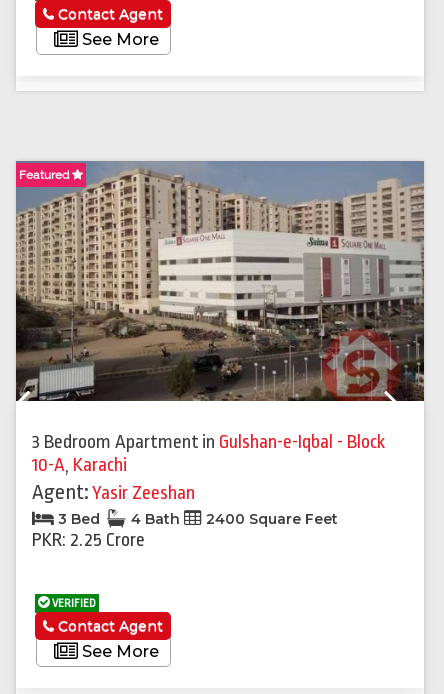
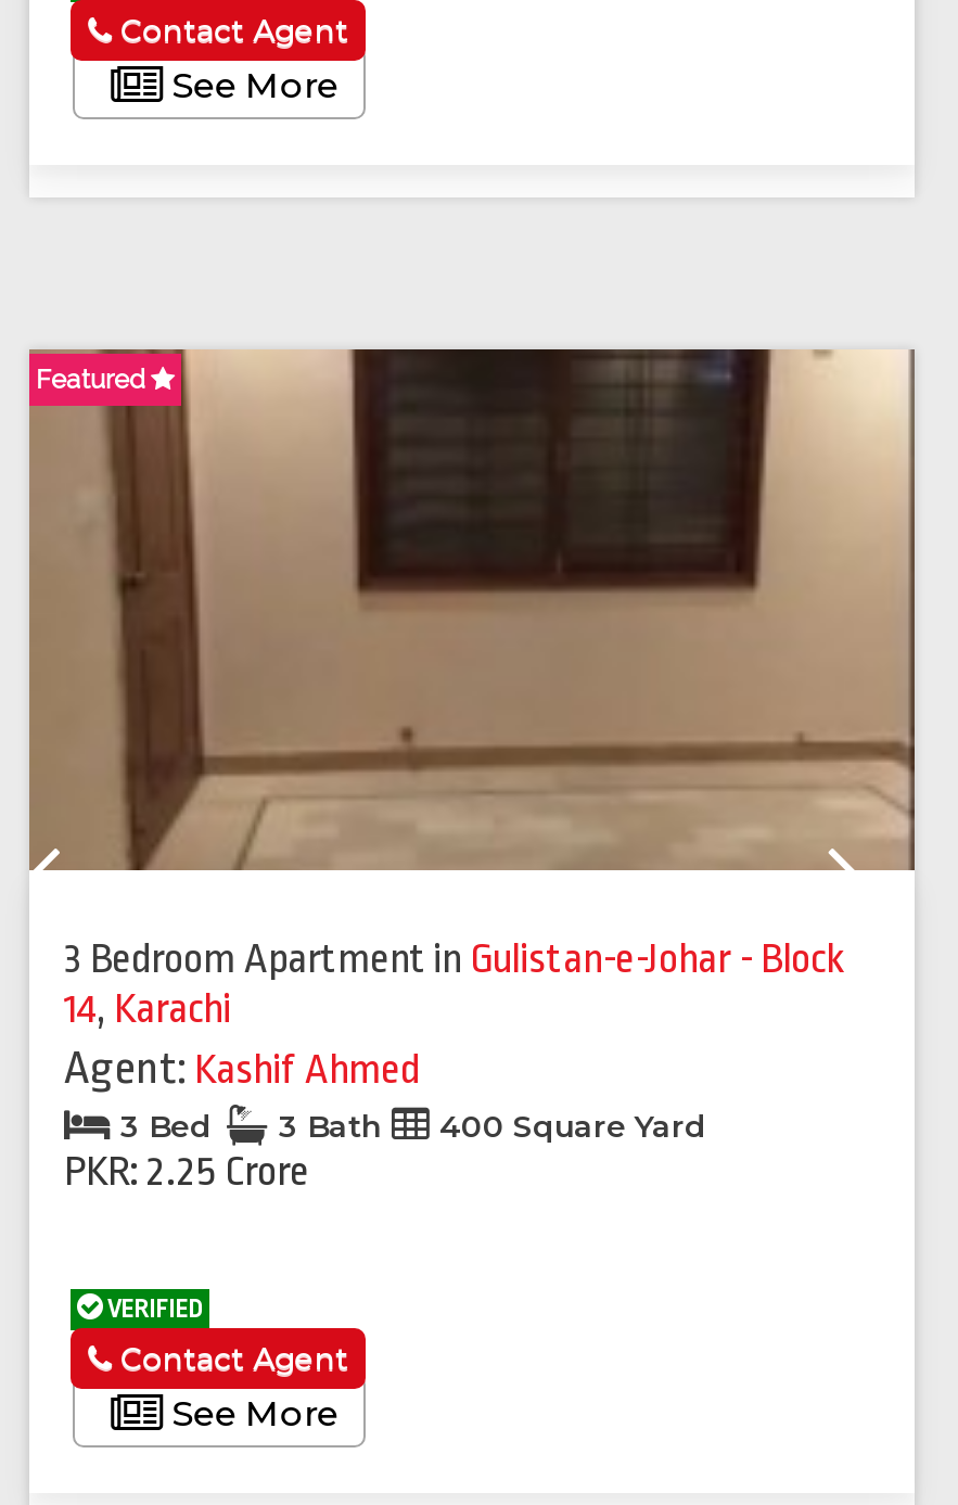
- [image]
- 3 Bedroom Apartment in Gulshan-e-Iqbal - Block
+ [image]
+ 3 Bedroom Apartment in Gulistan-e-Johar - Block

- 10-A, Karachi
+ 14, Karachi

- Agent: Yasir Zeeshan
+ Agent: Kashif Ahmed

- 4 Bath
+ 3 Bath

- 2400 Square Feet
+ 400 Square Yard
